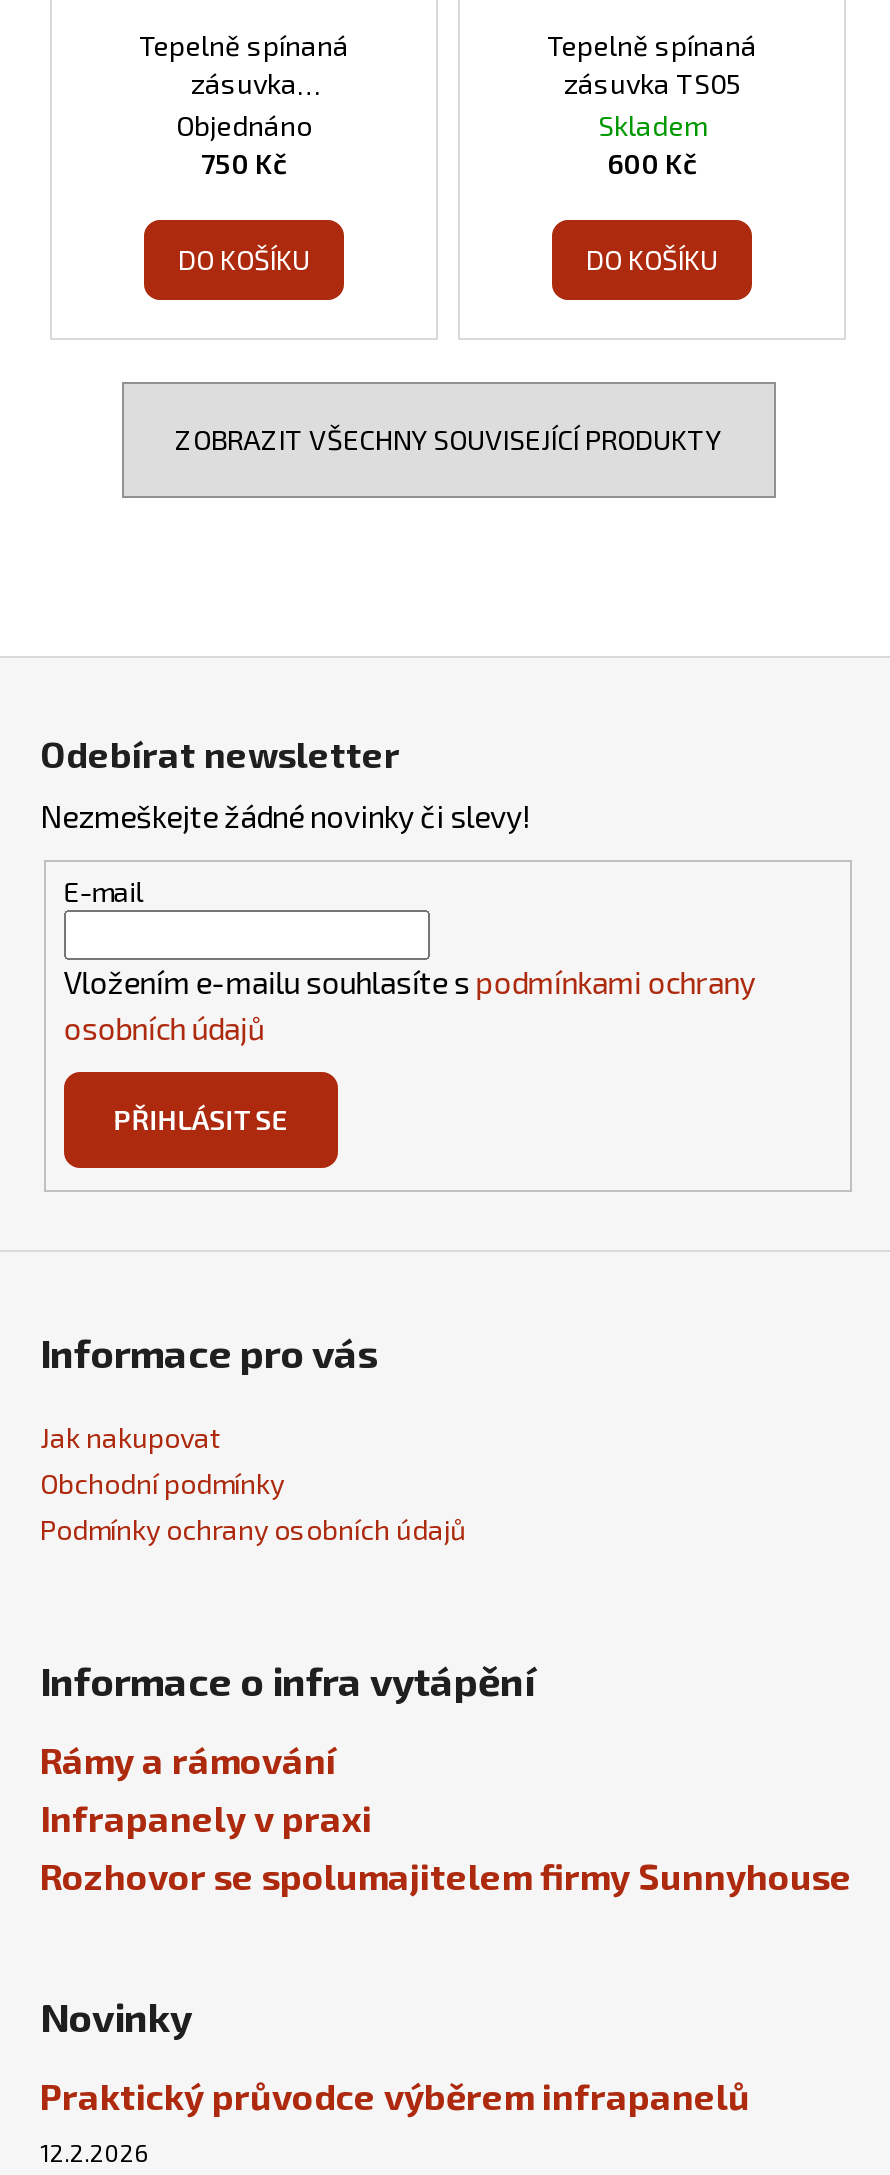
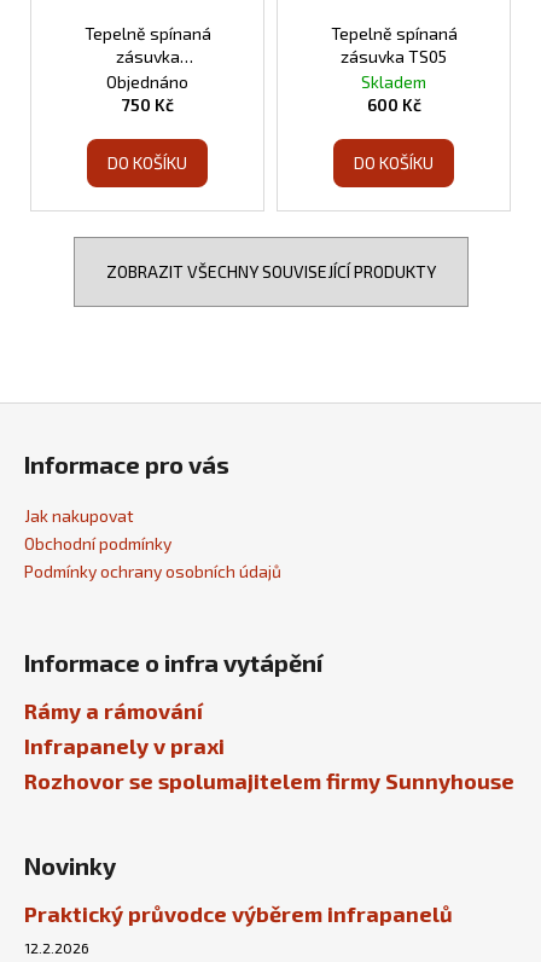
- Odebírat newsletter
- Nezmeškejte žádné novinky či slevy!
- E-mail
- Vložením e-mailu souhlasíte s podmínkami ochrany
- osobních údajů
- PŘIHLÁSIT SE
